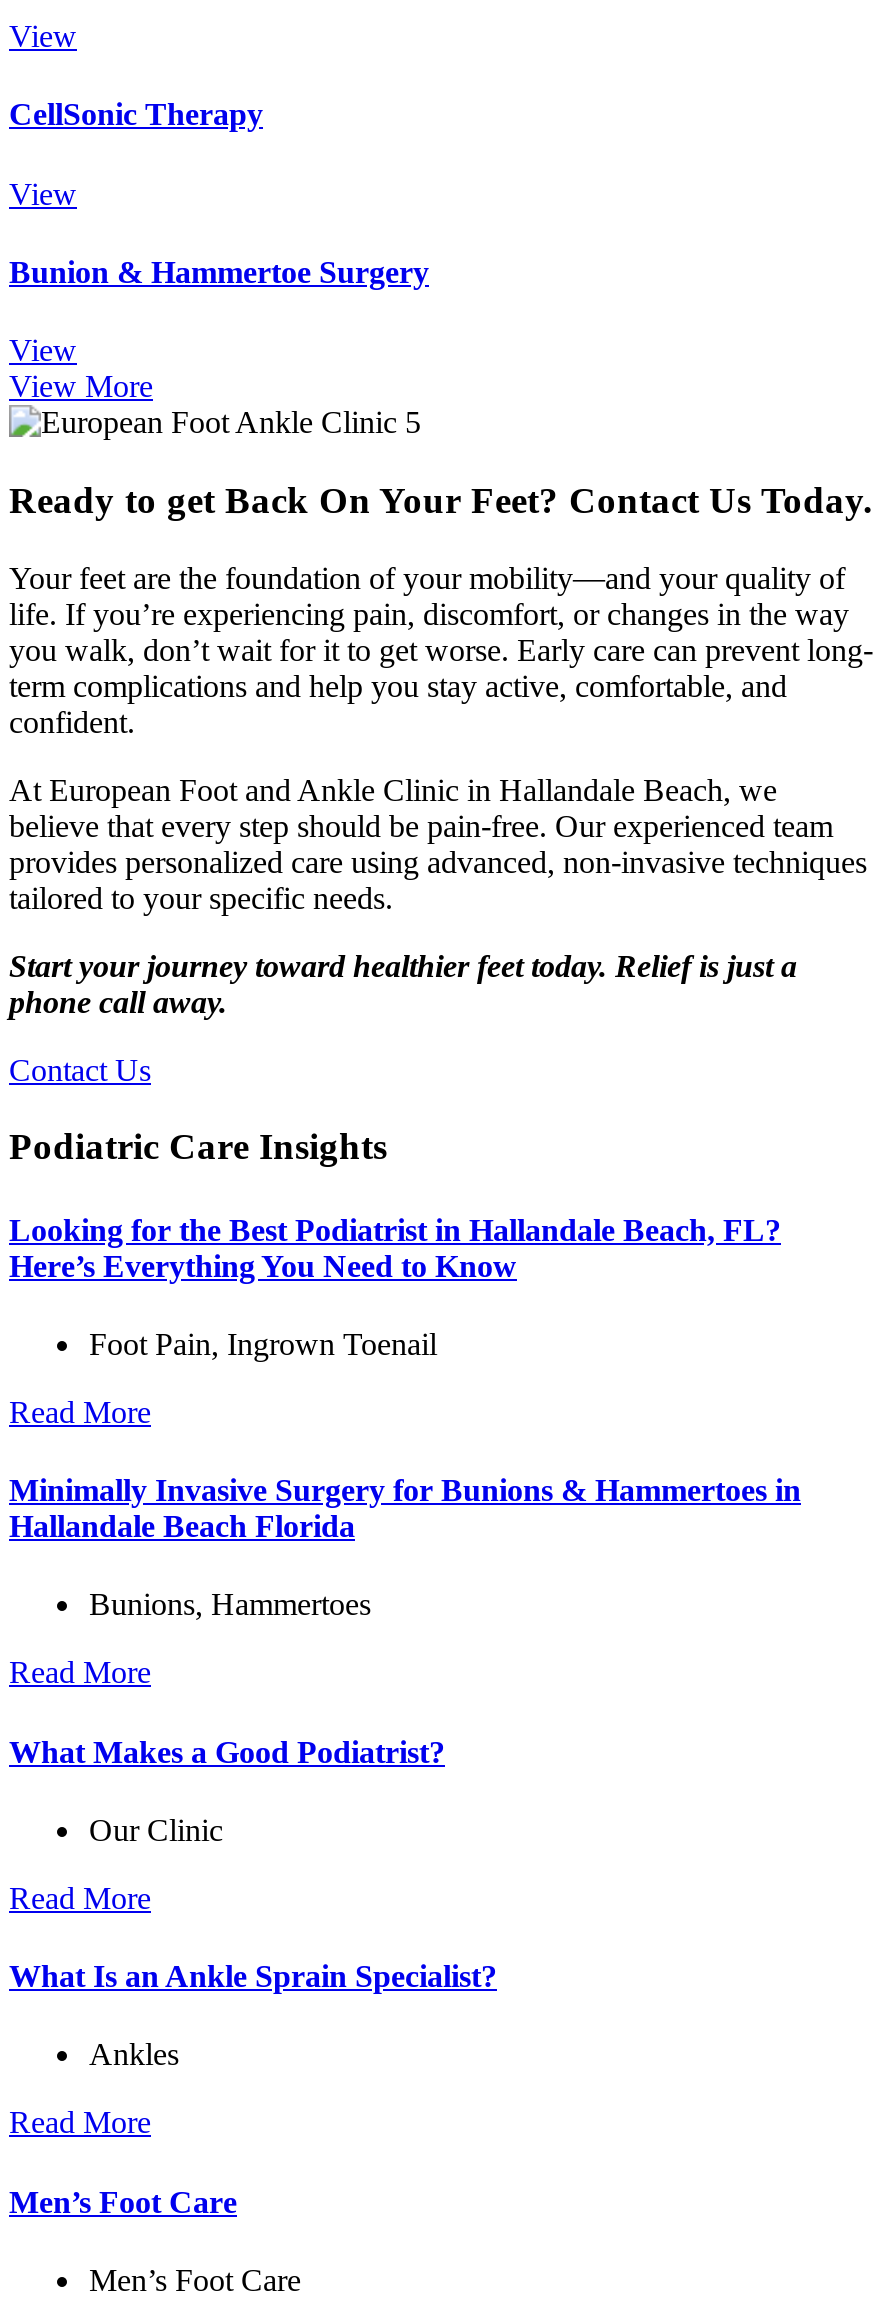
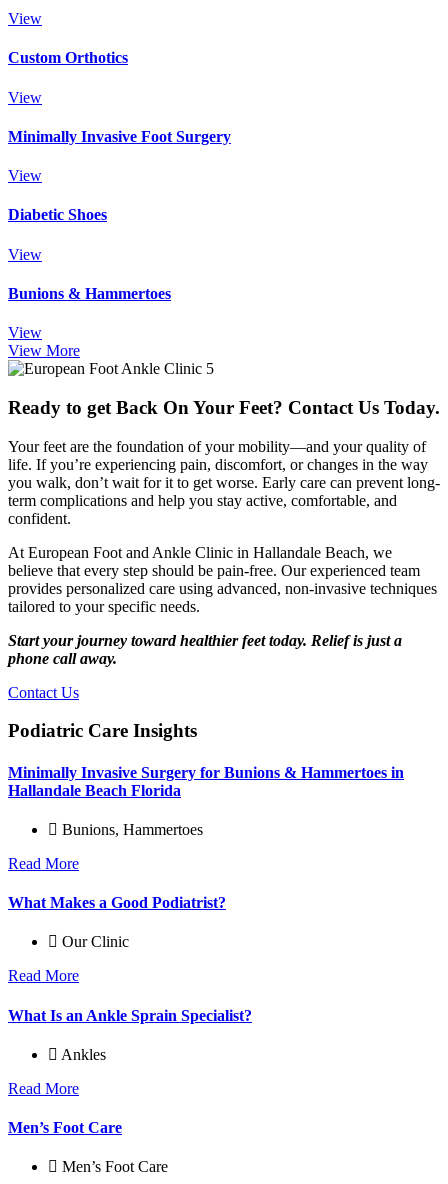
- CellSonic Therapy
+ Custom Orthotics

- Bunion & Hammertoe Surgery
+ Minimally Invasive Foot Surgery
+ View
+ Diabetic Shoes
+ View
+ Bunions & Hammertoes

moved down: View | View More | Ready to get Back On Your Feet? Contact Us Today. | ... | Contact Us | Podiatric Care Insights

- Looking for the Best Podiatrist in Hallandale Beach, FL?
- Here’s Everything You Need to Know
- Foot Pain, Ingrown Toenail
- Read More
